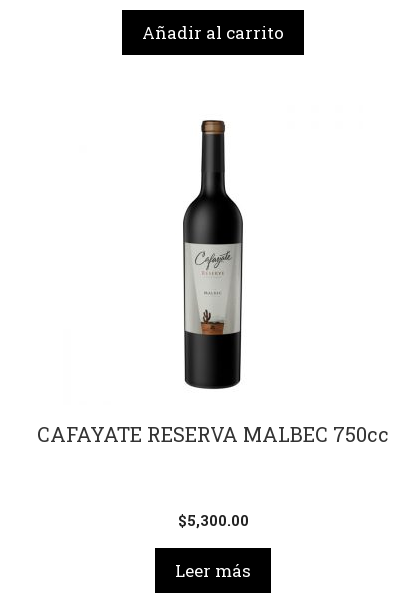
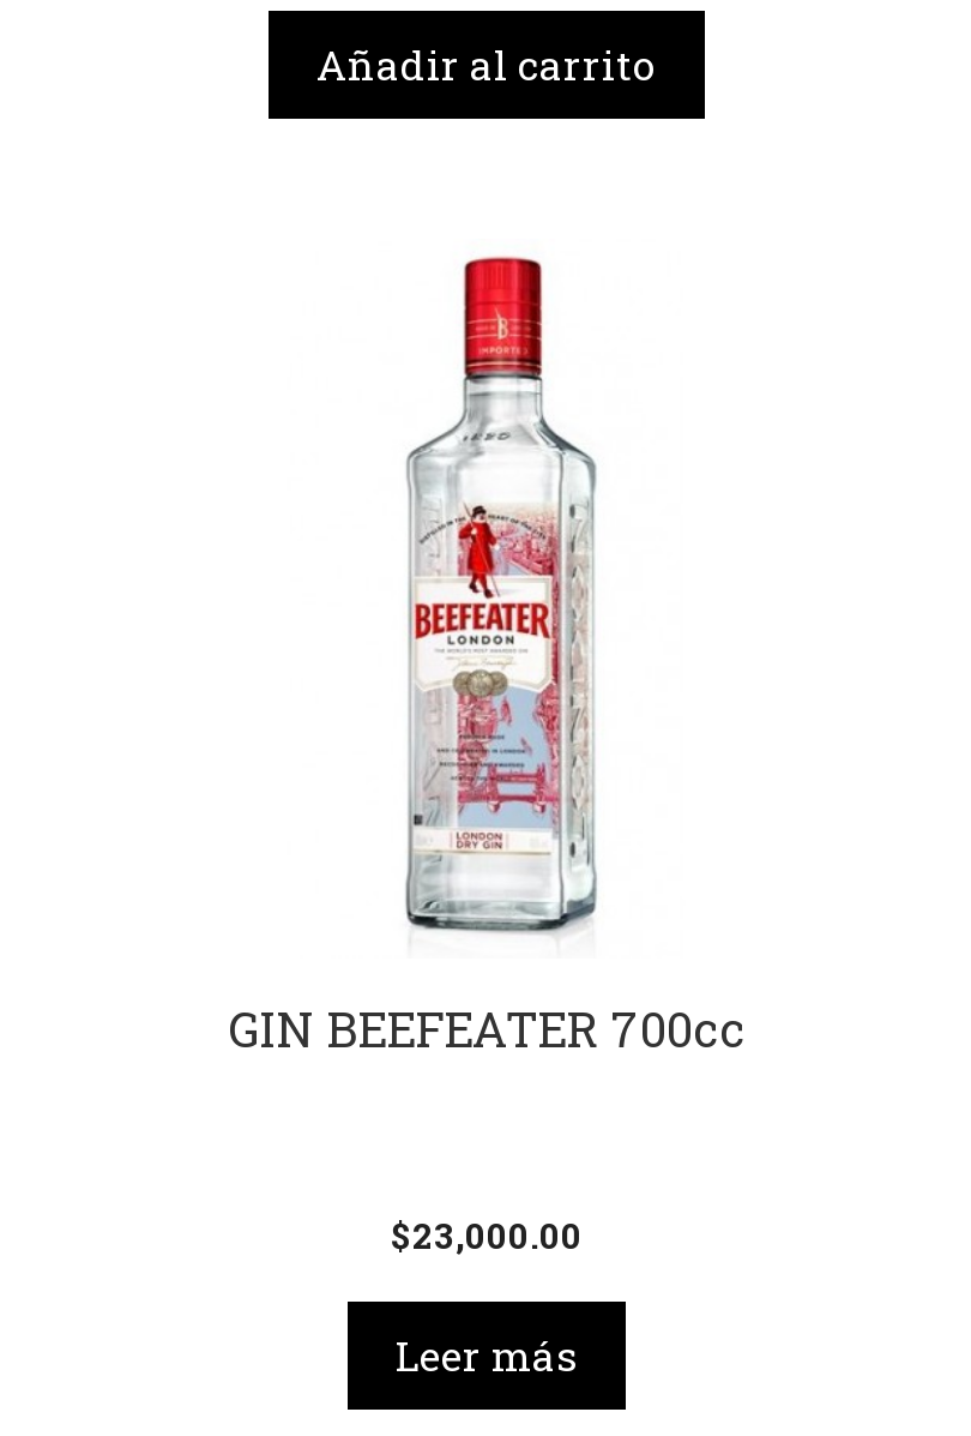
- [image]
- CAFAYATE RESERVA MALBEC 750cc
+ [image]
+ GIN BEEFEATER 700cc

- $5,300.00
+ $23,000.00
